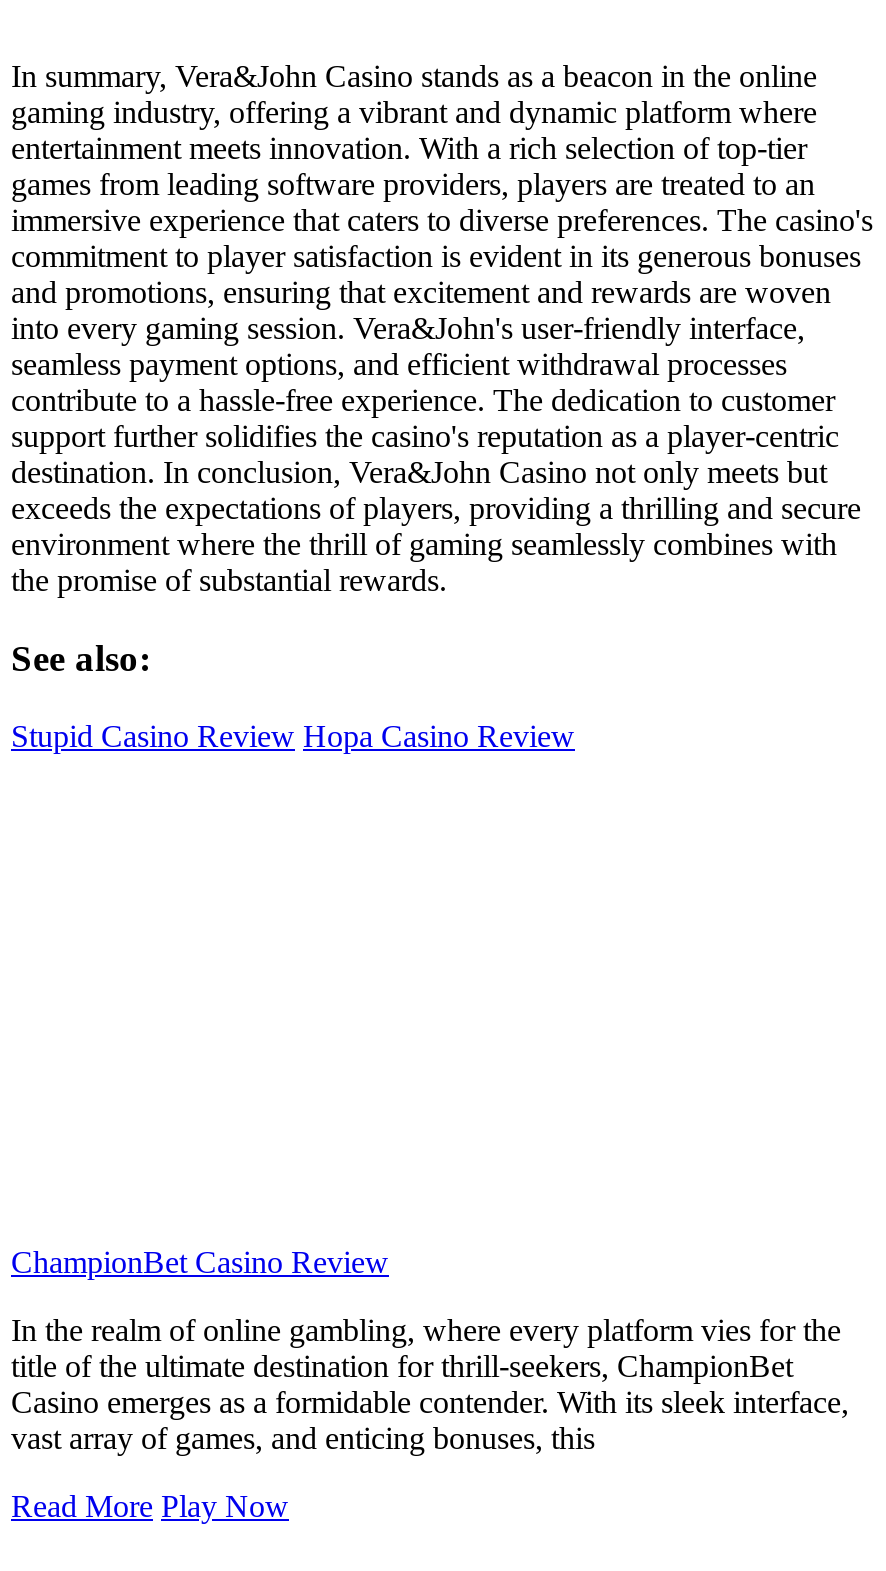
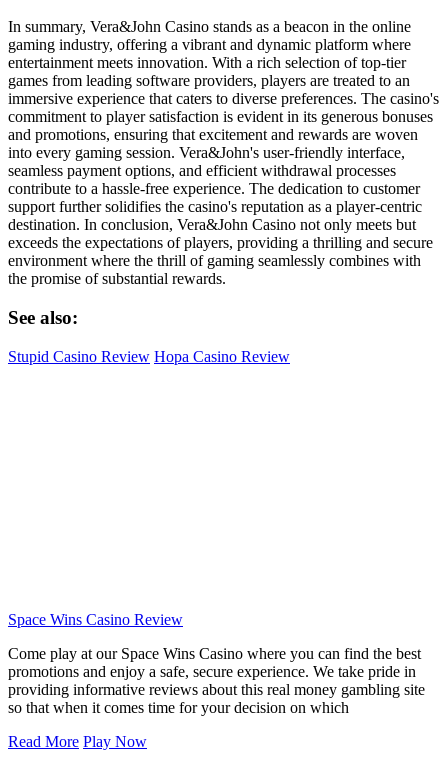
- ChampionBet Casino Review
+ Space Wins Casino Review

- In the realm of online gambling, where every platform vies for the
- title of the ultimate destination for thrill-seekers, ChampionBet
- Casino emerges as a formidable contender. With its sleek interface,
- vast array of games, and enticing bonuses, this
+ Come play at our Space Wins Casino where you can find the best
+ promotions and enjoy a safe, secure experience. We take pride in
+ providing informative reviews about this real money gambling site
+ so that when it comes time for your decision on which
